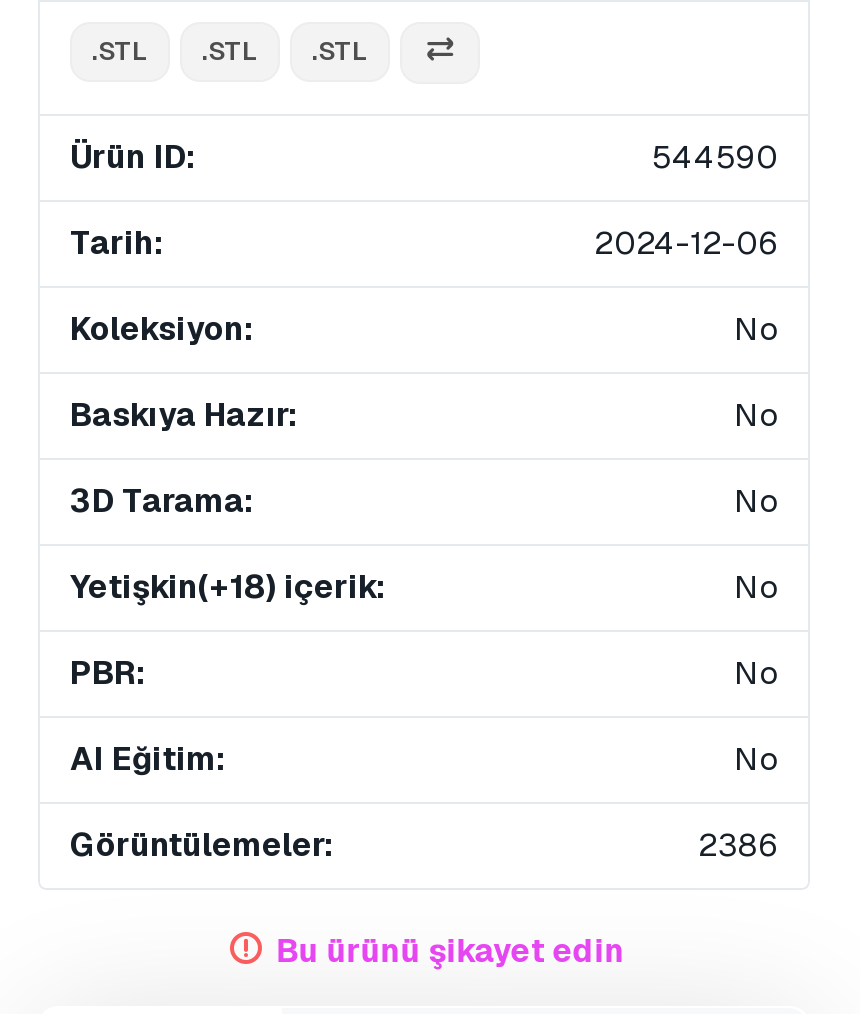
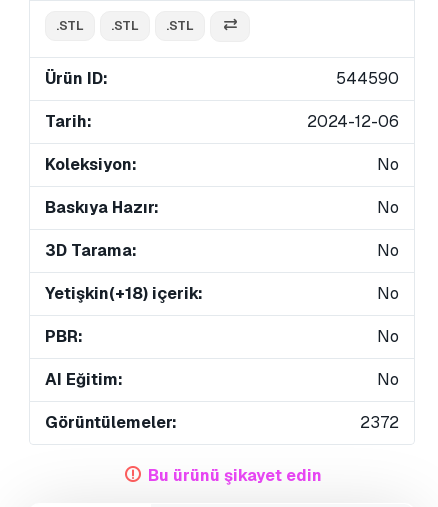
- 2386
+ 2372
